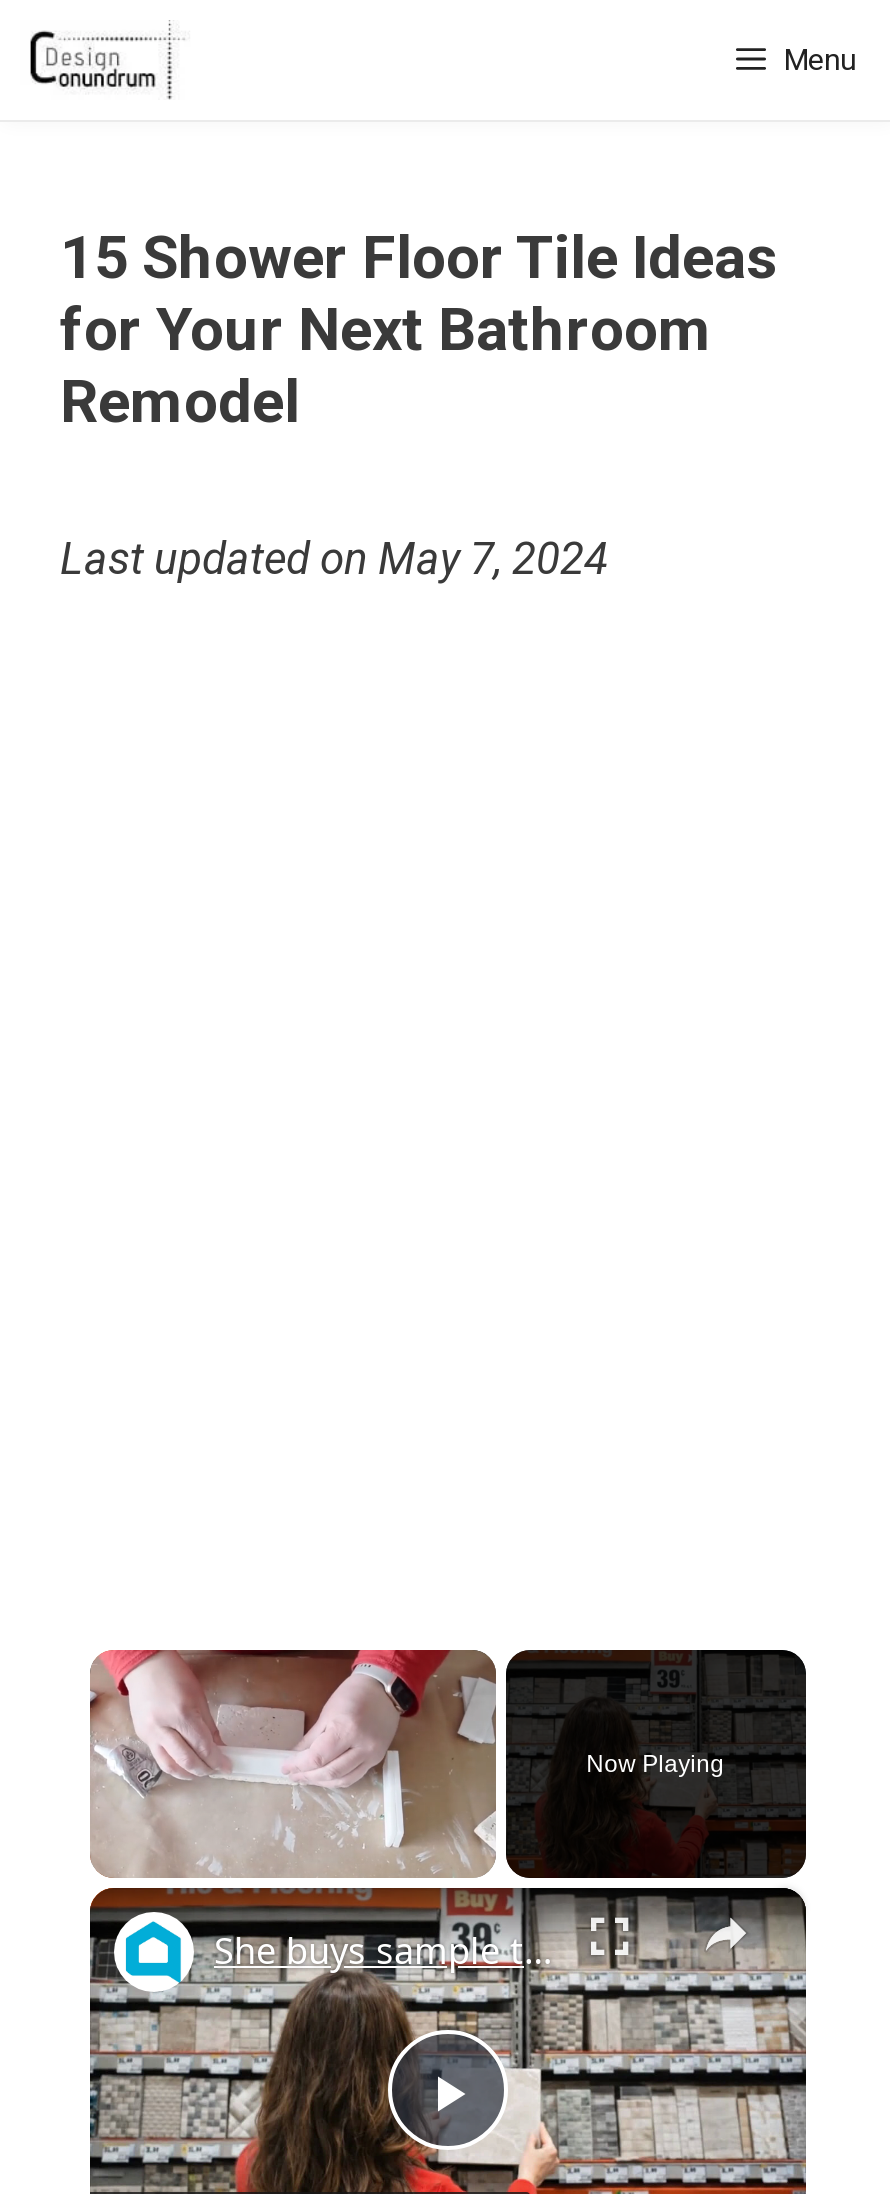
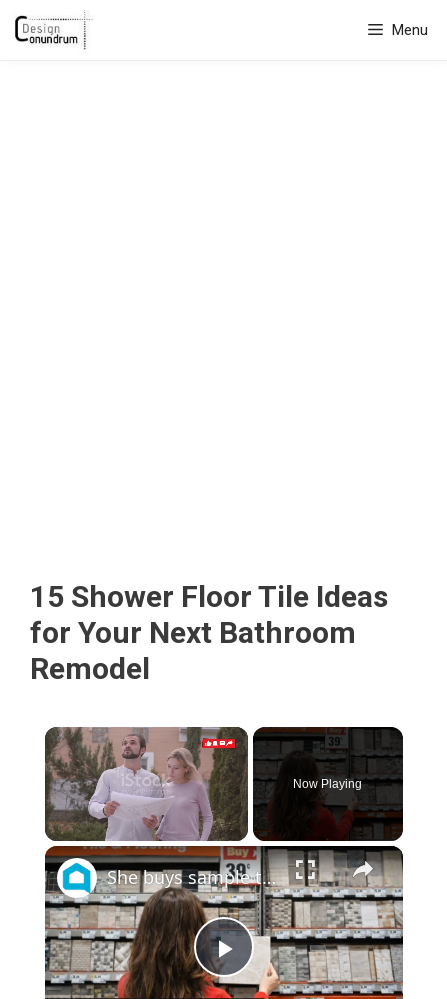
moved down: 15 Shower Floor Tile Ideas | for Your Next Bathroom | Remodel

- Last updated on May 7, 2024

- [image]
+ [image]
